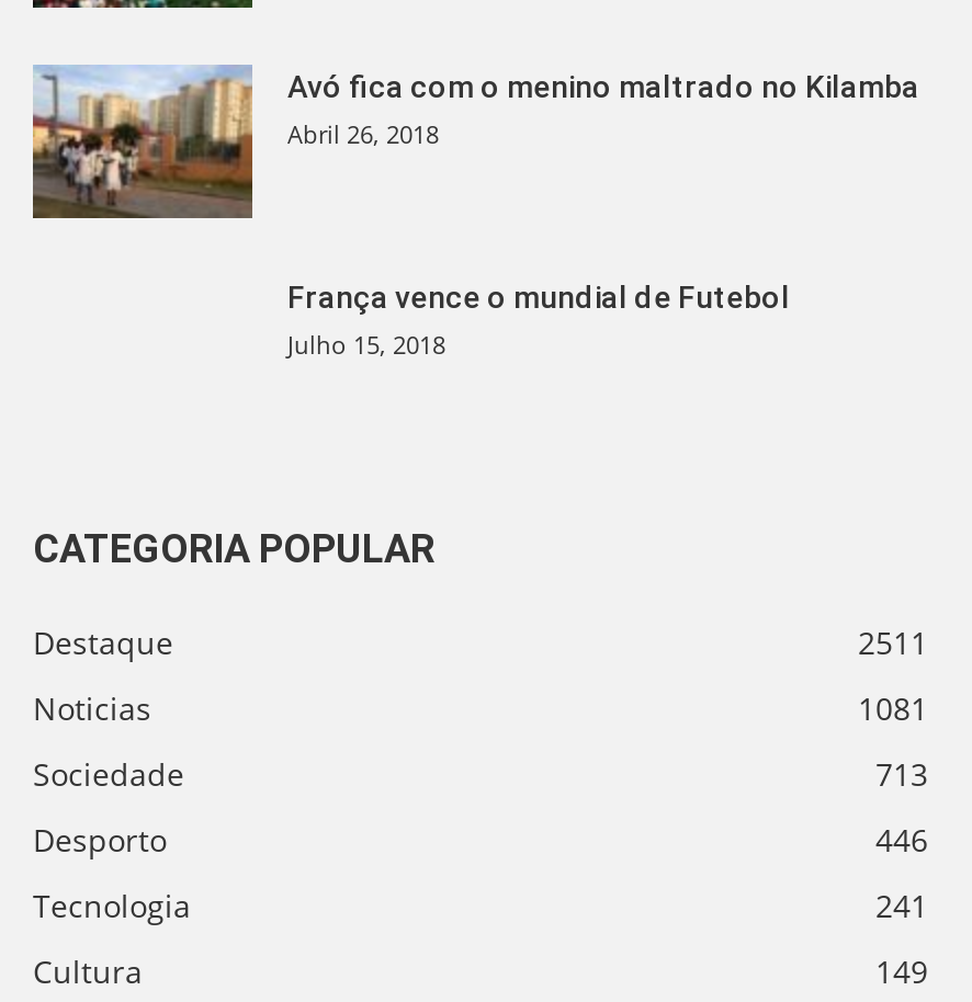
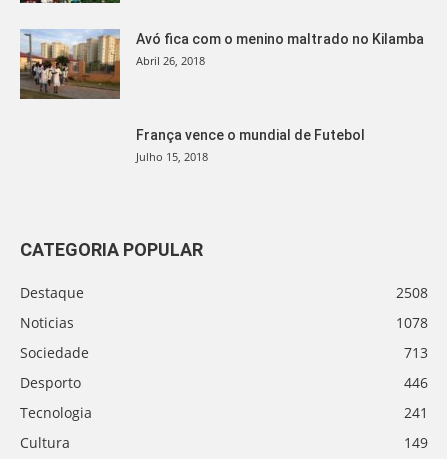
- 2511
+ 2508

- 1081
+ 1078
